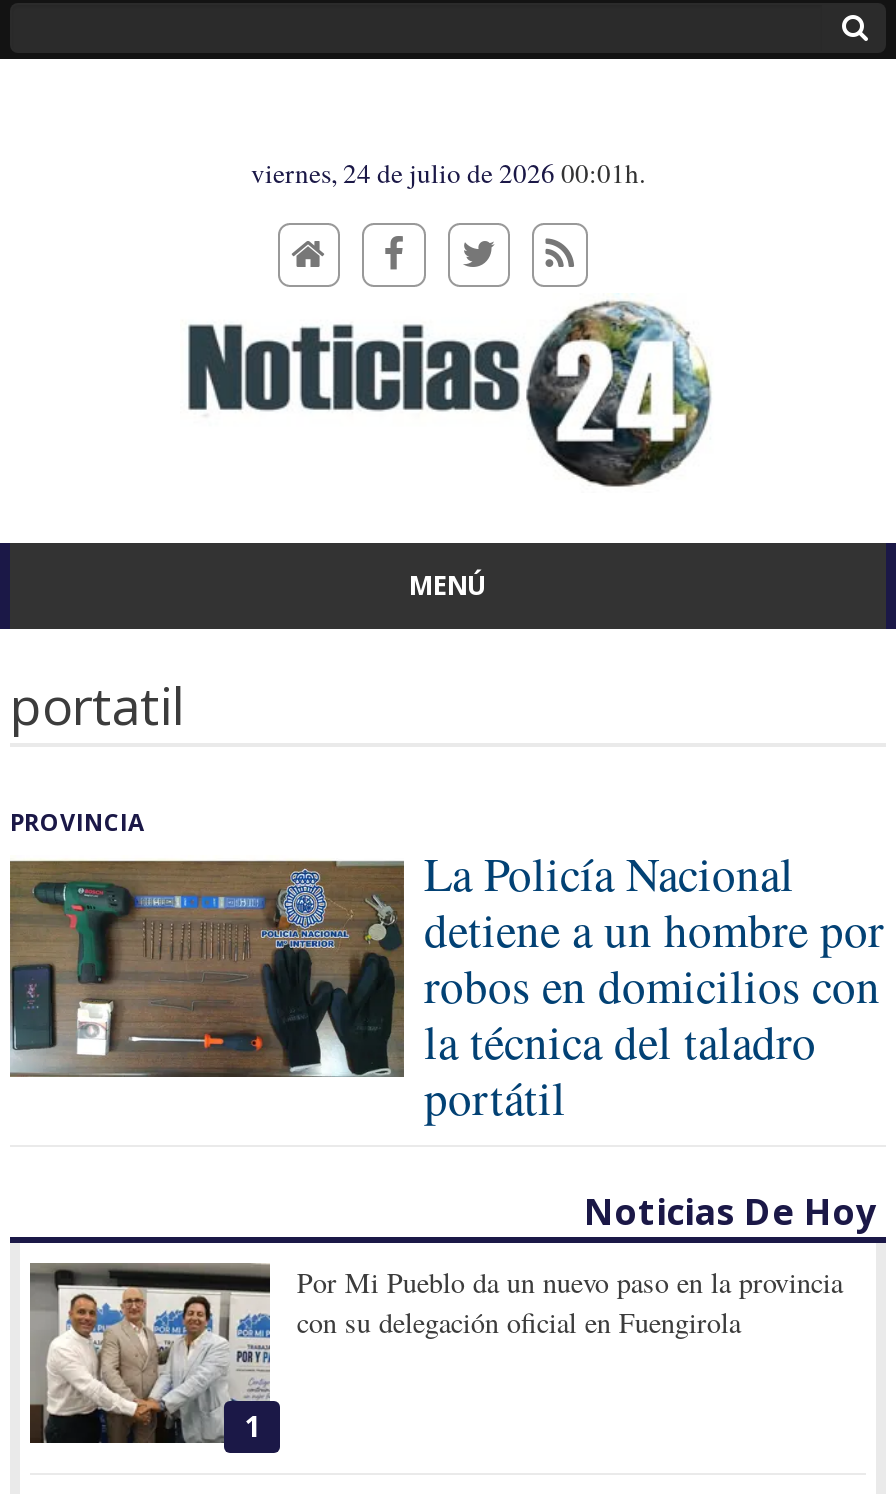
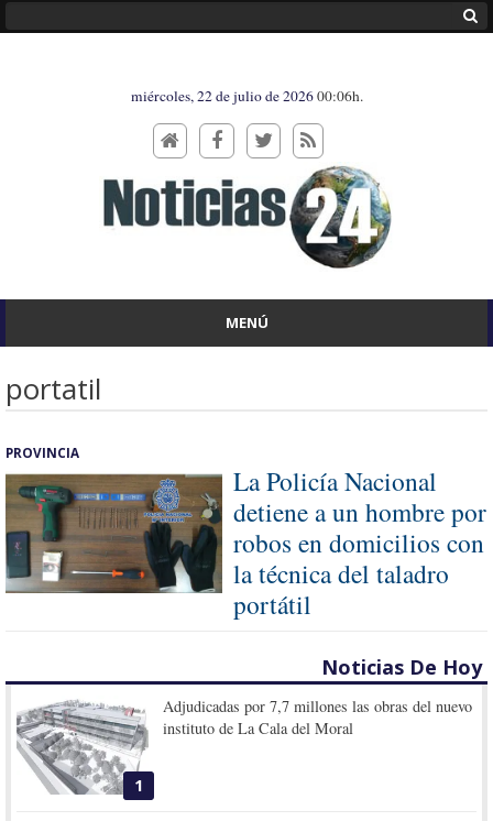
- viernes, 24 de julio de 2026 00:01h.
+ miércoles, 22 de julio de 2026 00:06h.

- [image]
- Por Mi Pueblo da un nuevo paso en la provincia
- con su delegación oficial en Fuengirola
+ [image]
+ Adjudicadas por 7,7 millones las obras del nuevo
+ instituto de La Cala del Moral
